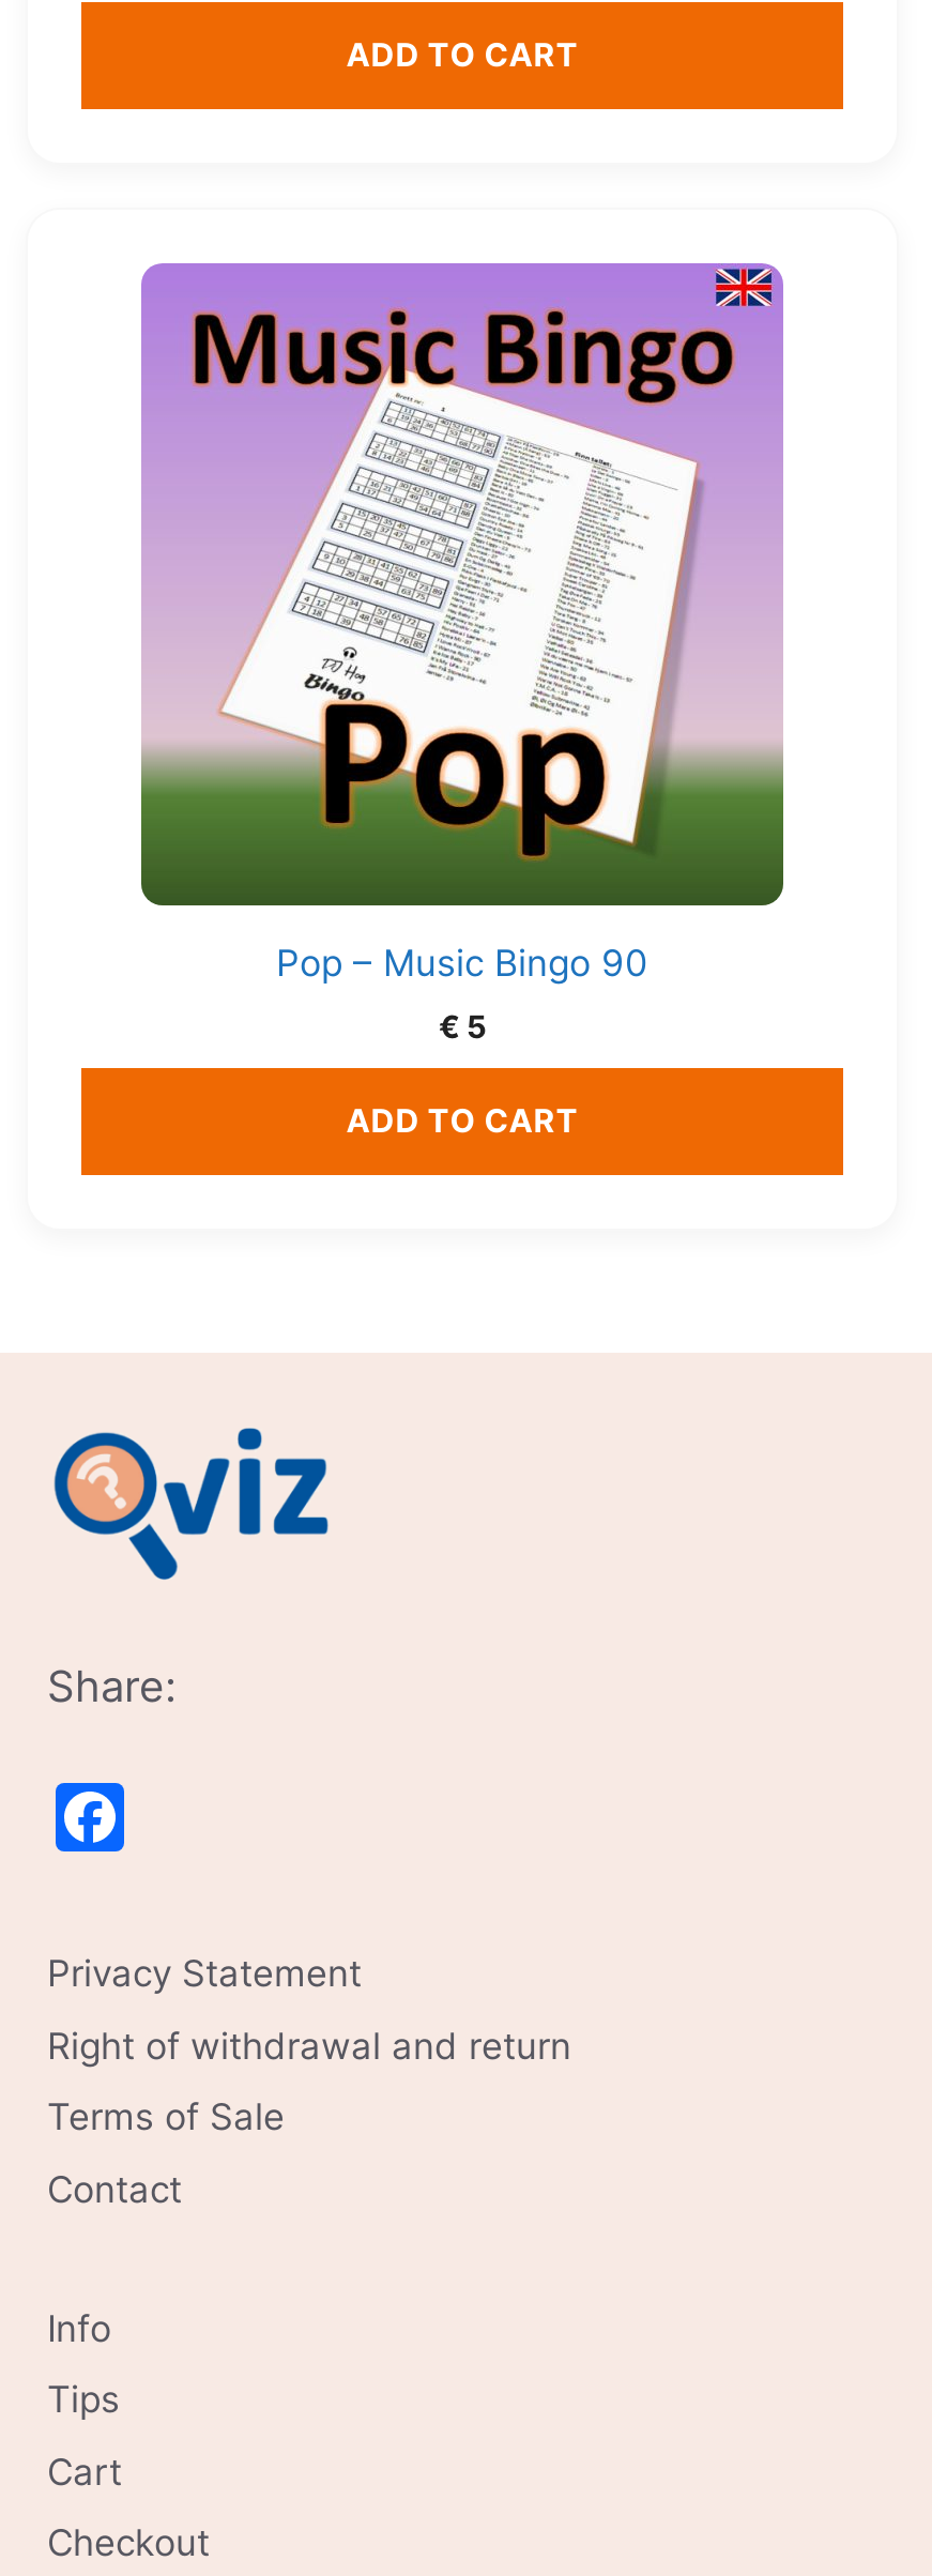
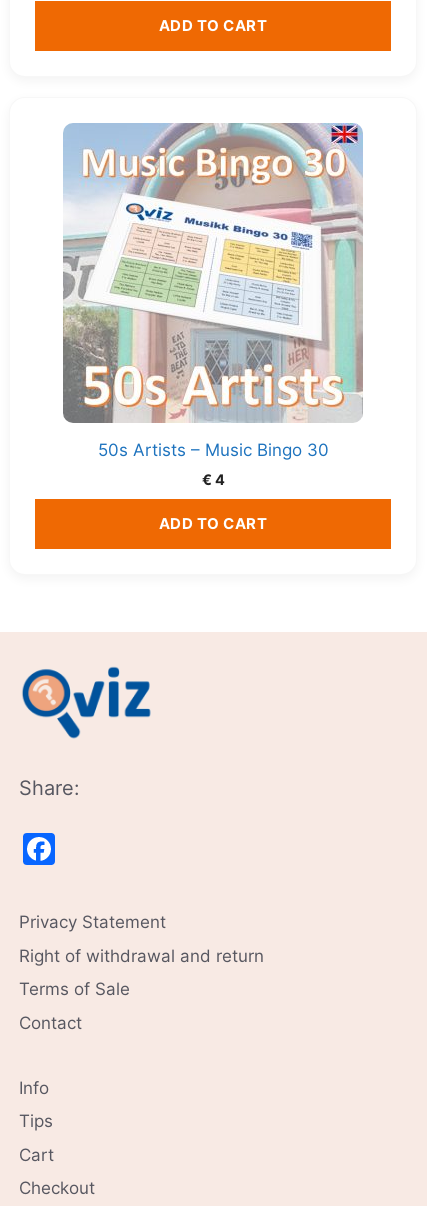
- [image]
- Pop – Music Bingo 90
+ [image]
+ 50s Artists – Music Bingo 30

- €5
+ €4
